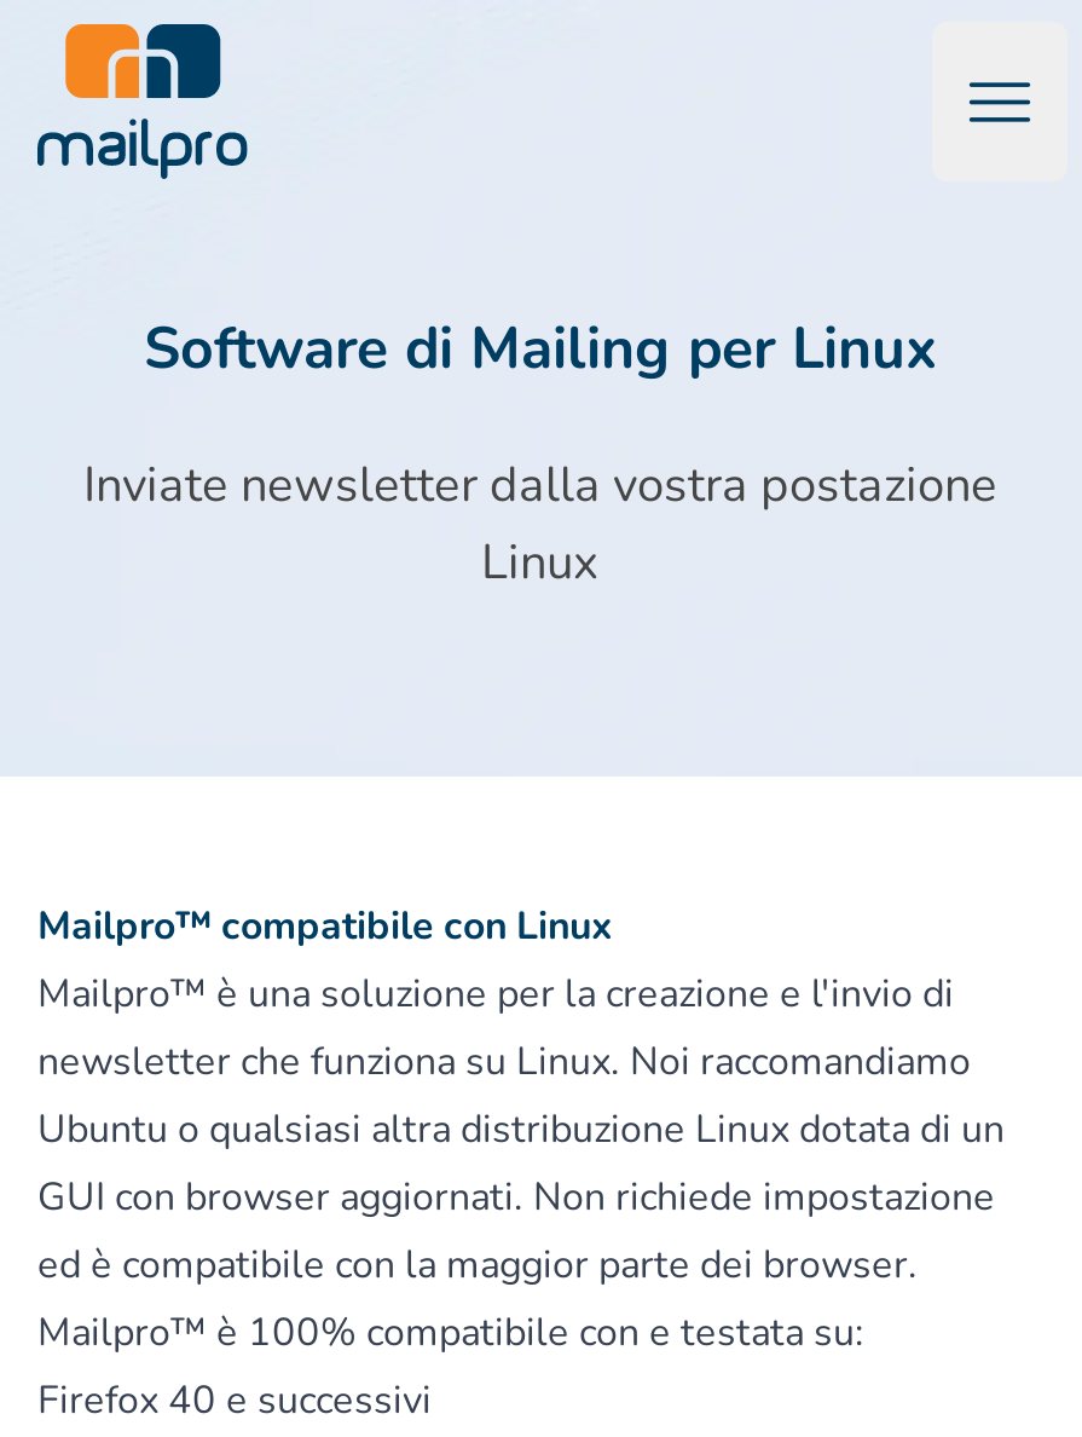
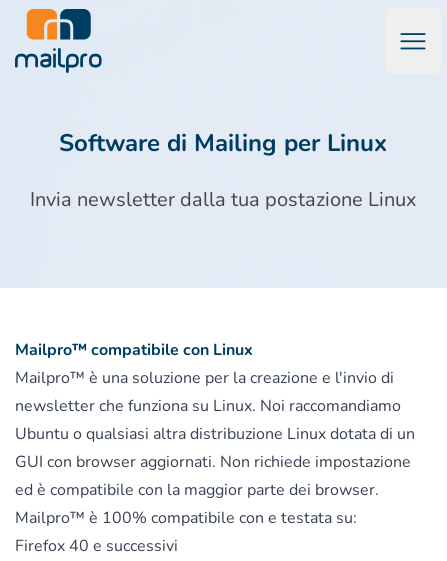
- Inviate newsletter dalla vostra postazione
- Linux
+ Invia newsletter dalla tua postazione Linux
